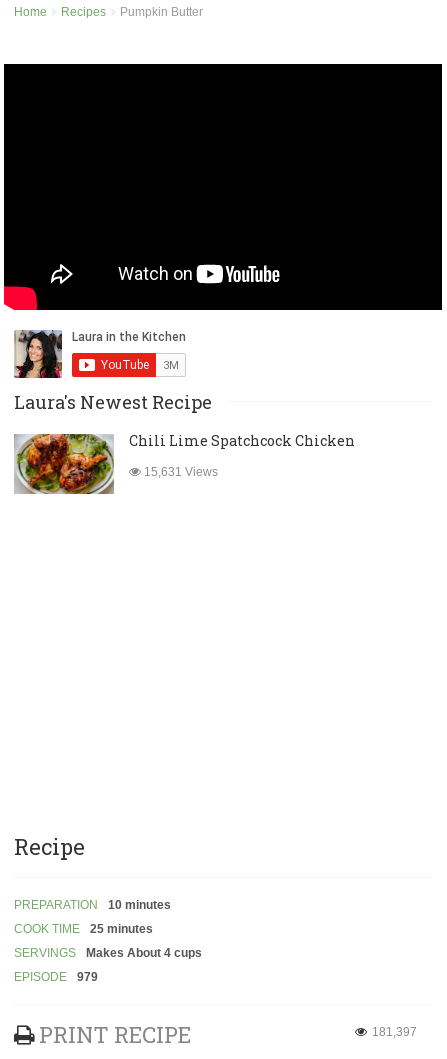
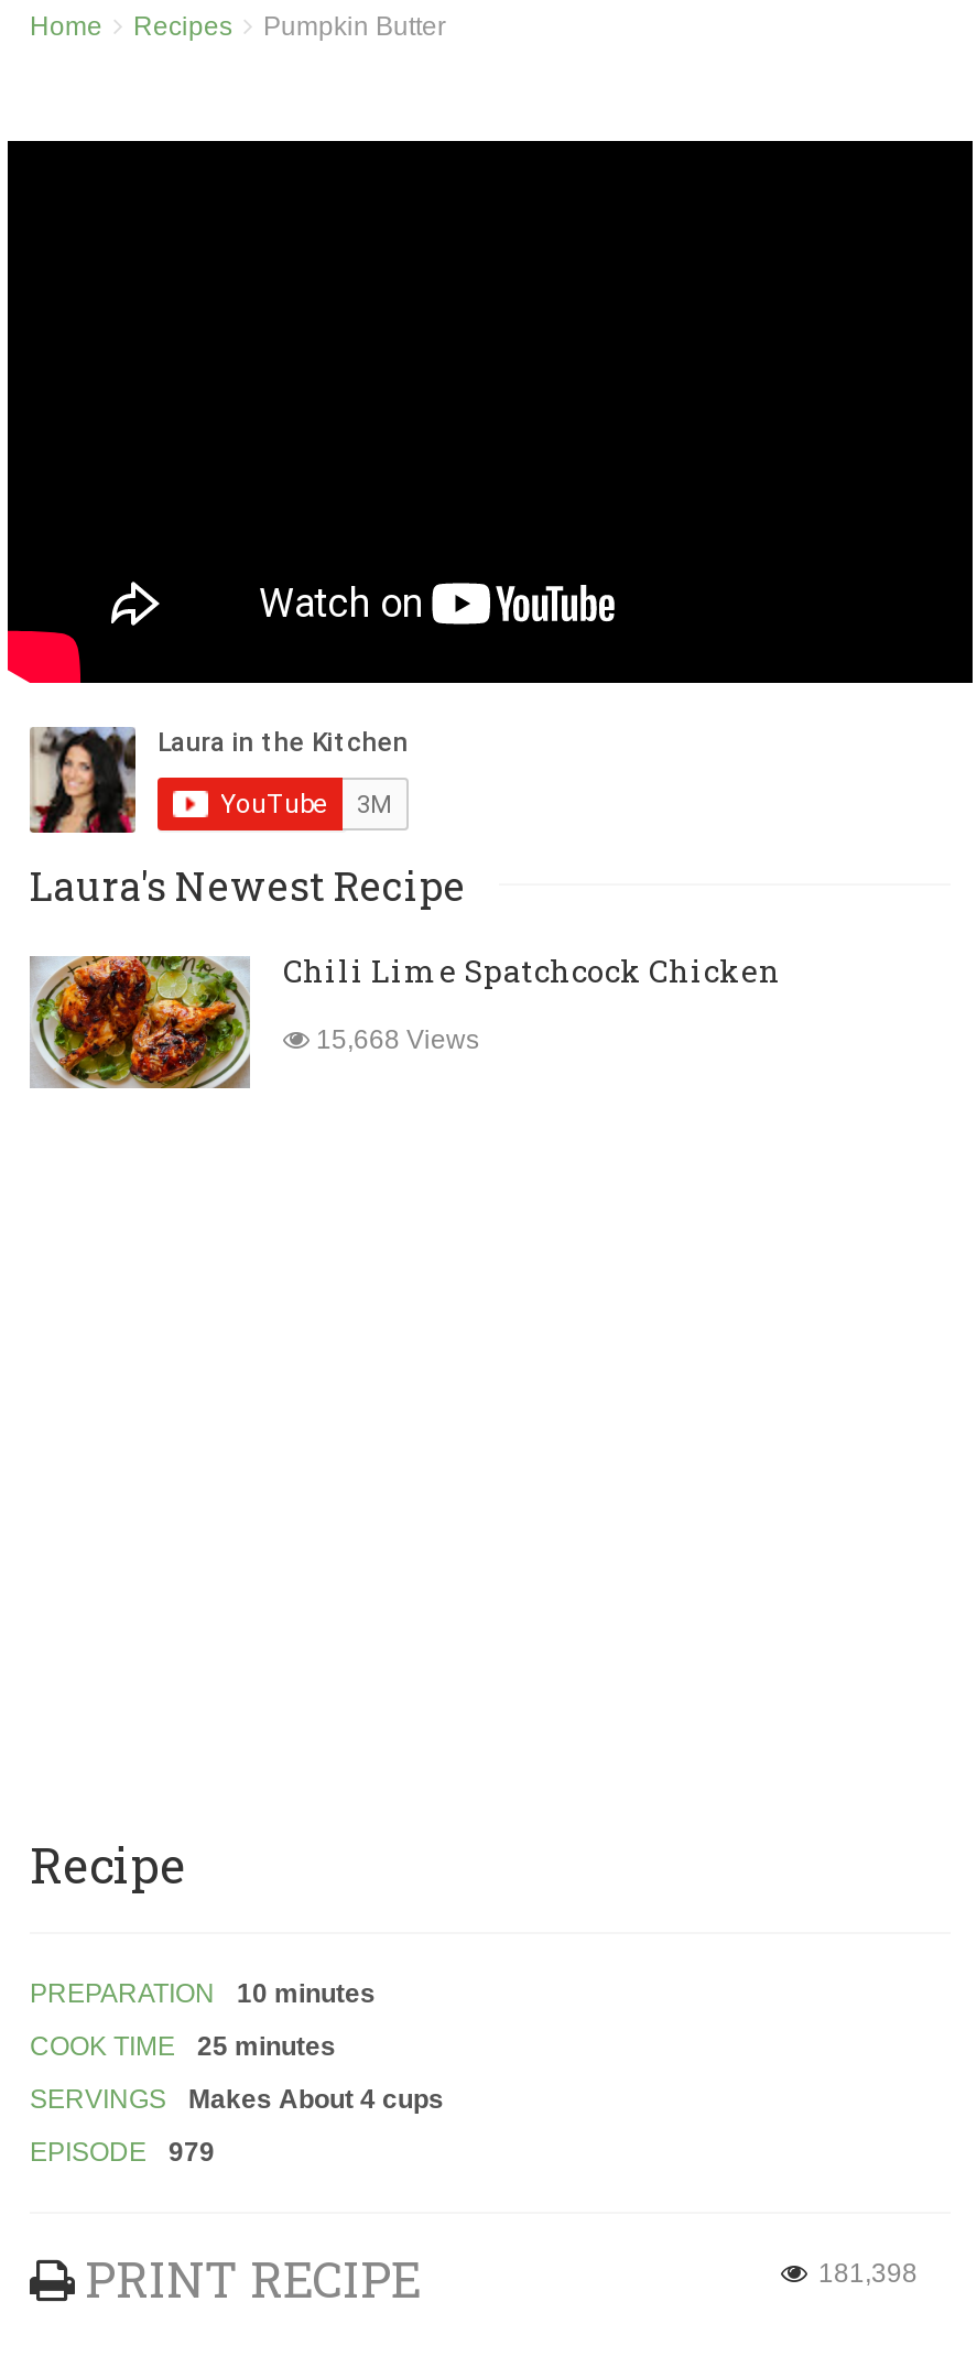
- 15,631 Views
+ 15,668 Views

- 181,397
+ 181,398
